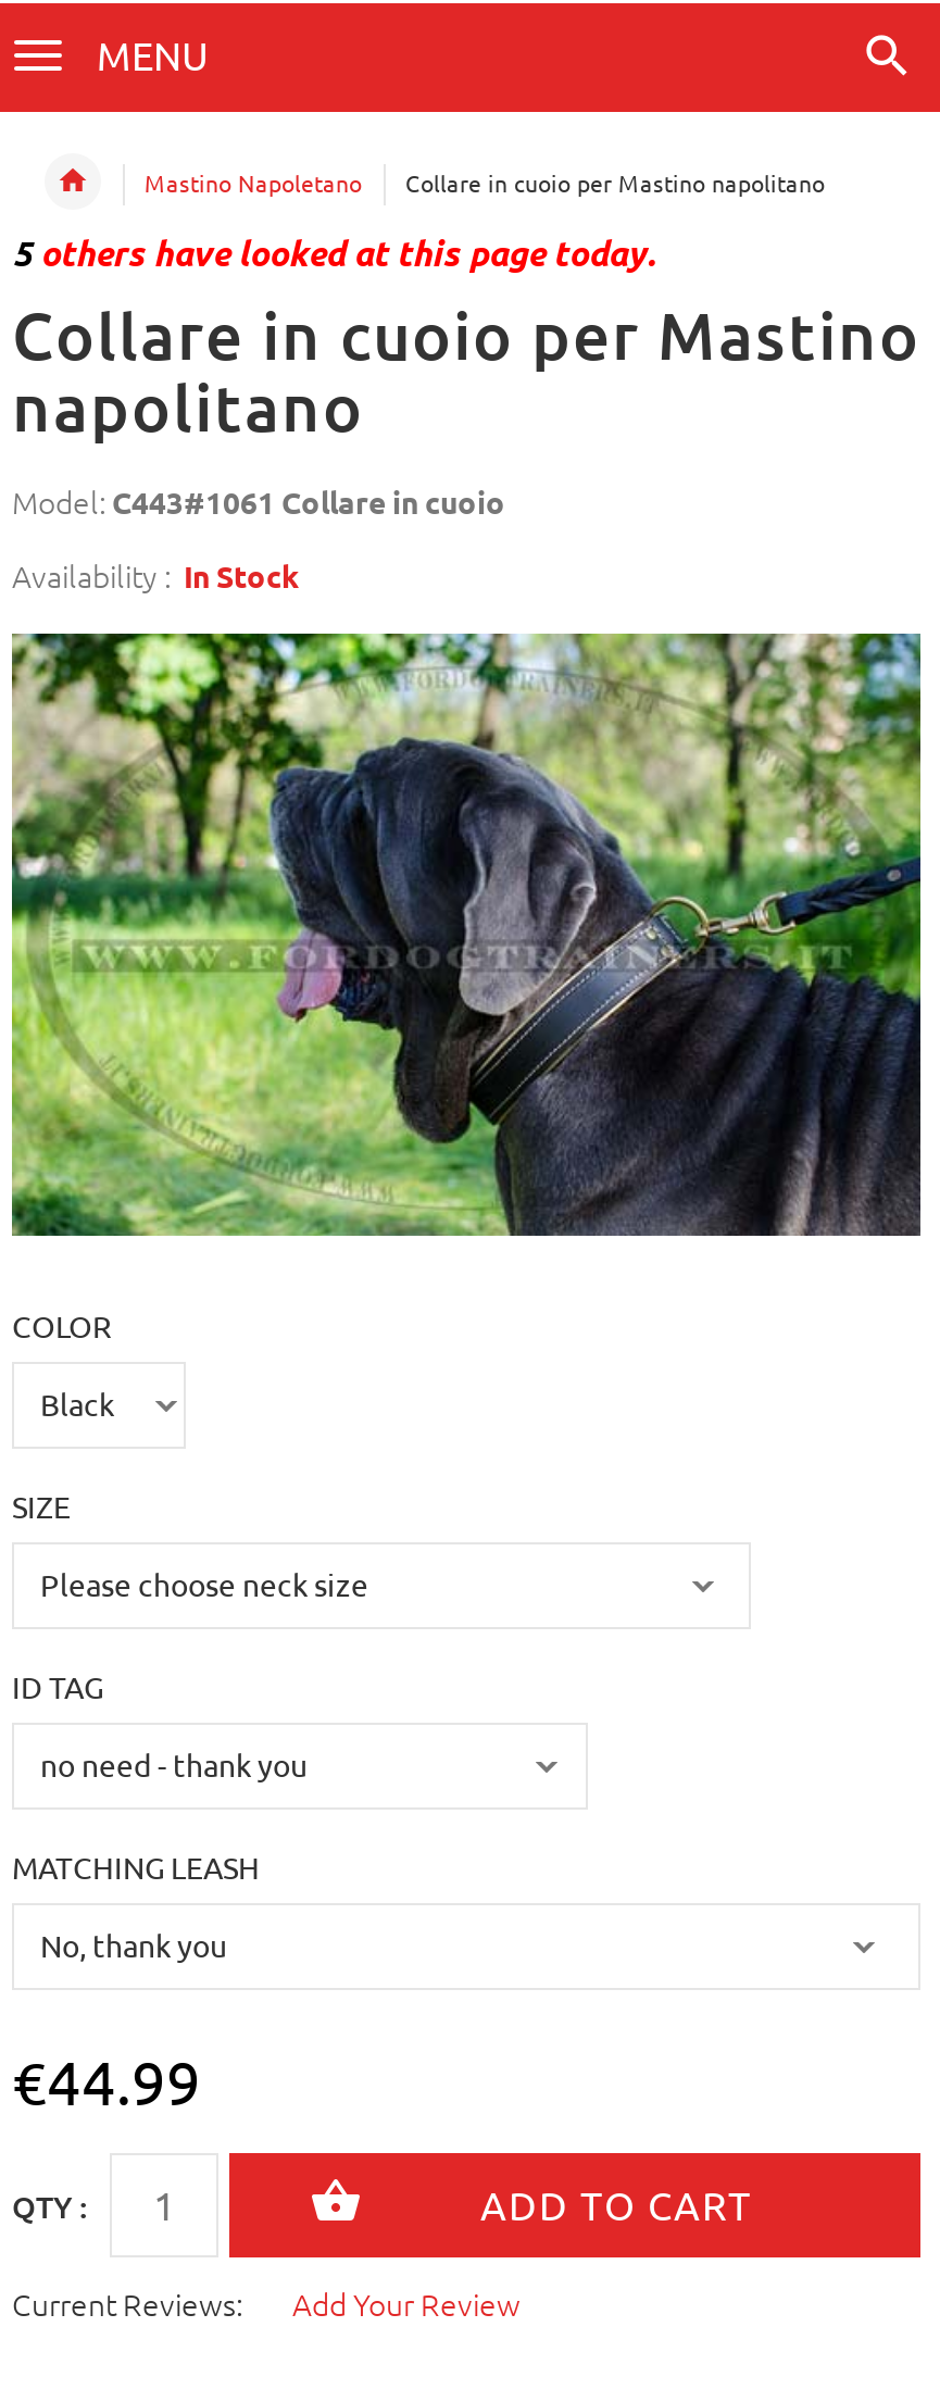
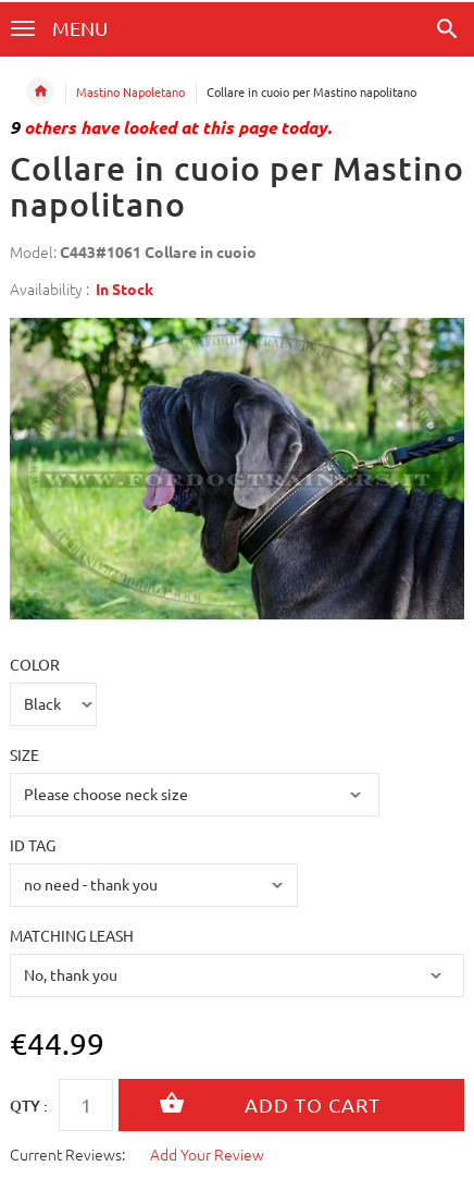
- 5 others have looked at this page today.
+ 9 others have looked at this page today.
